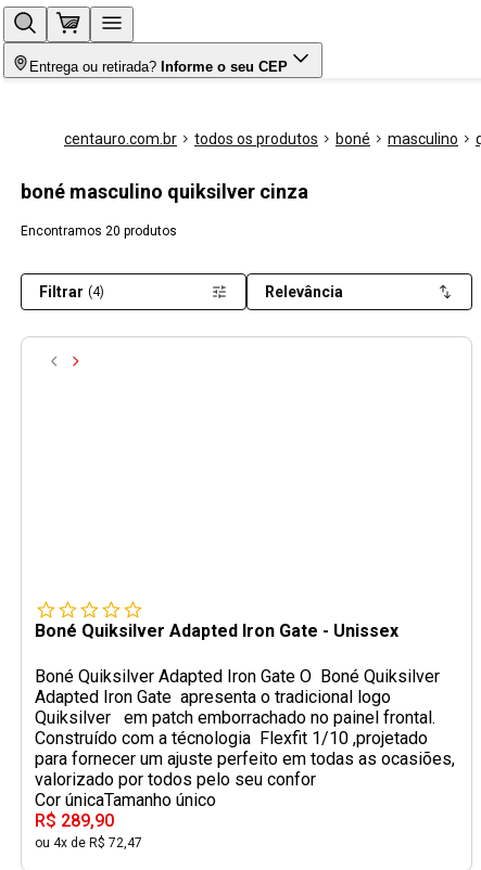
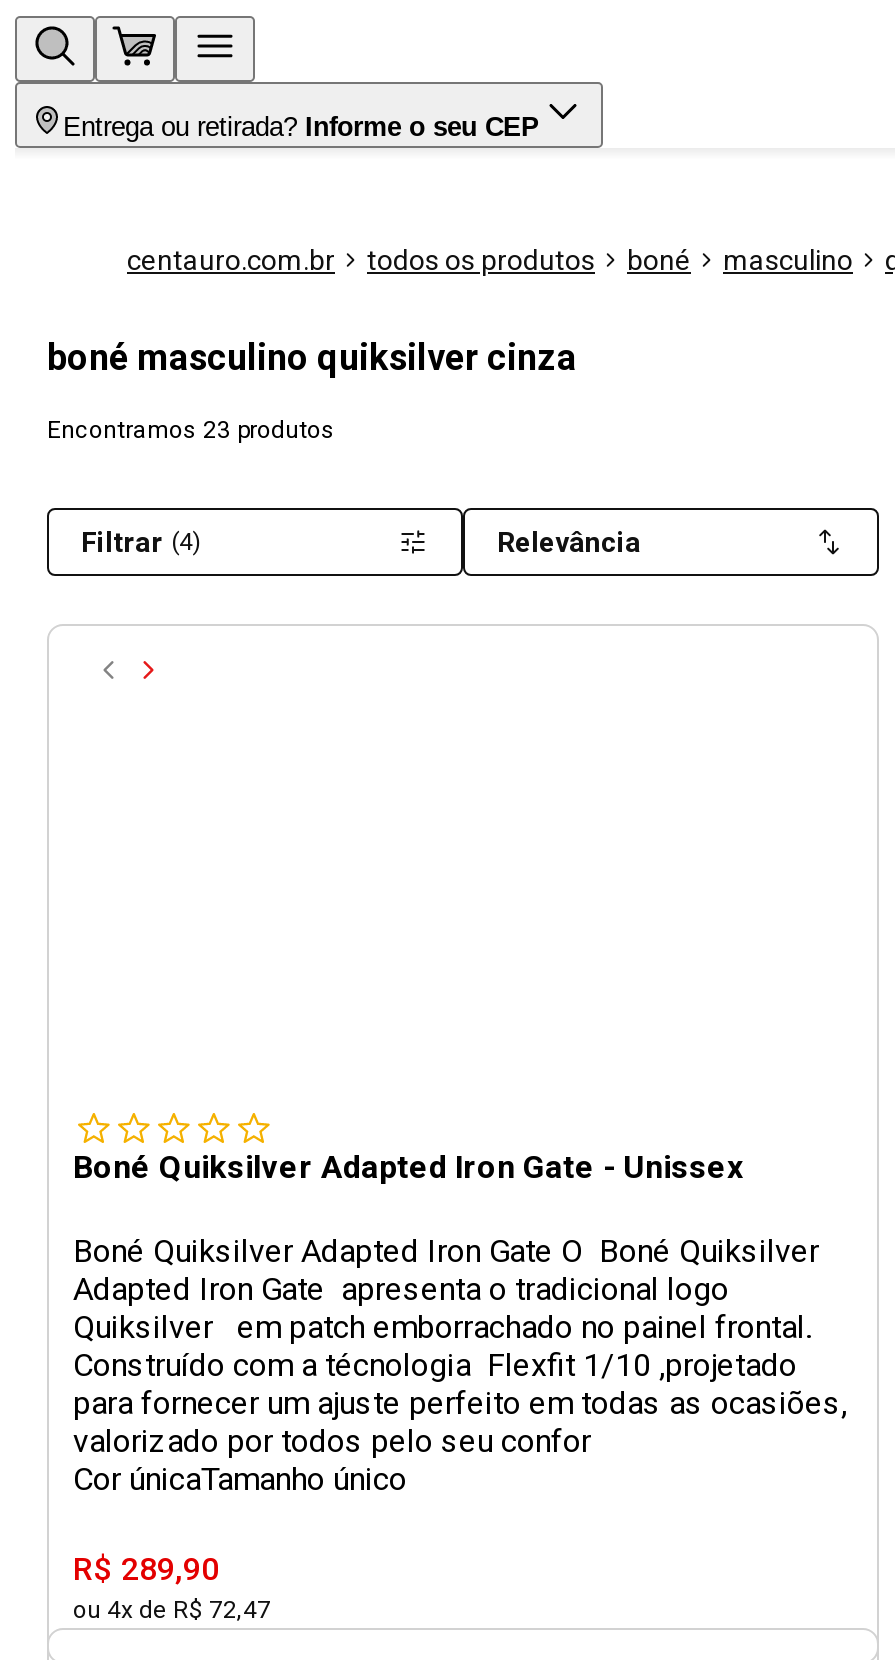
- Encontramos 20 produtos
+ Encontramos 23 produtos
